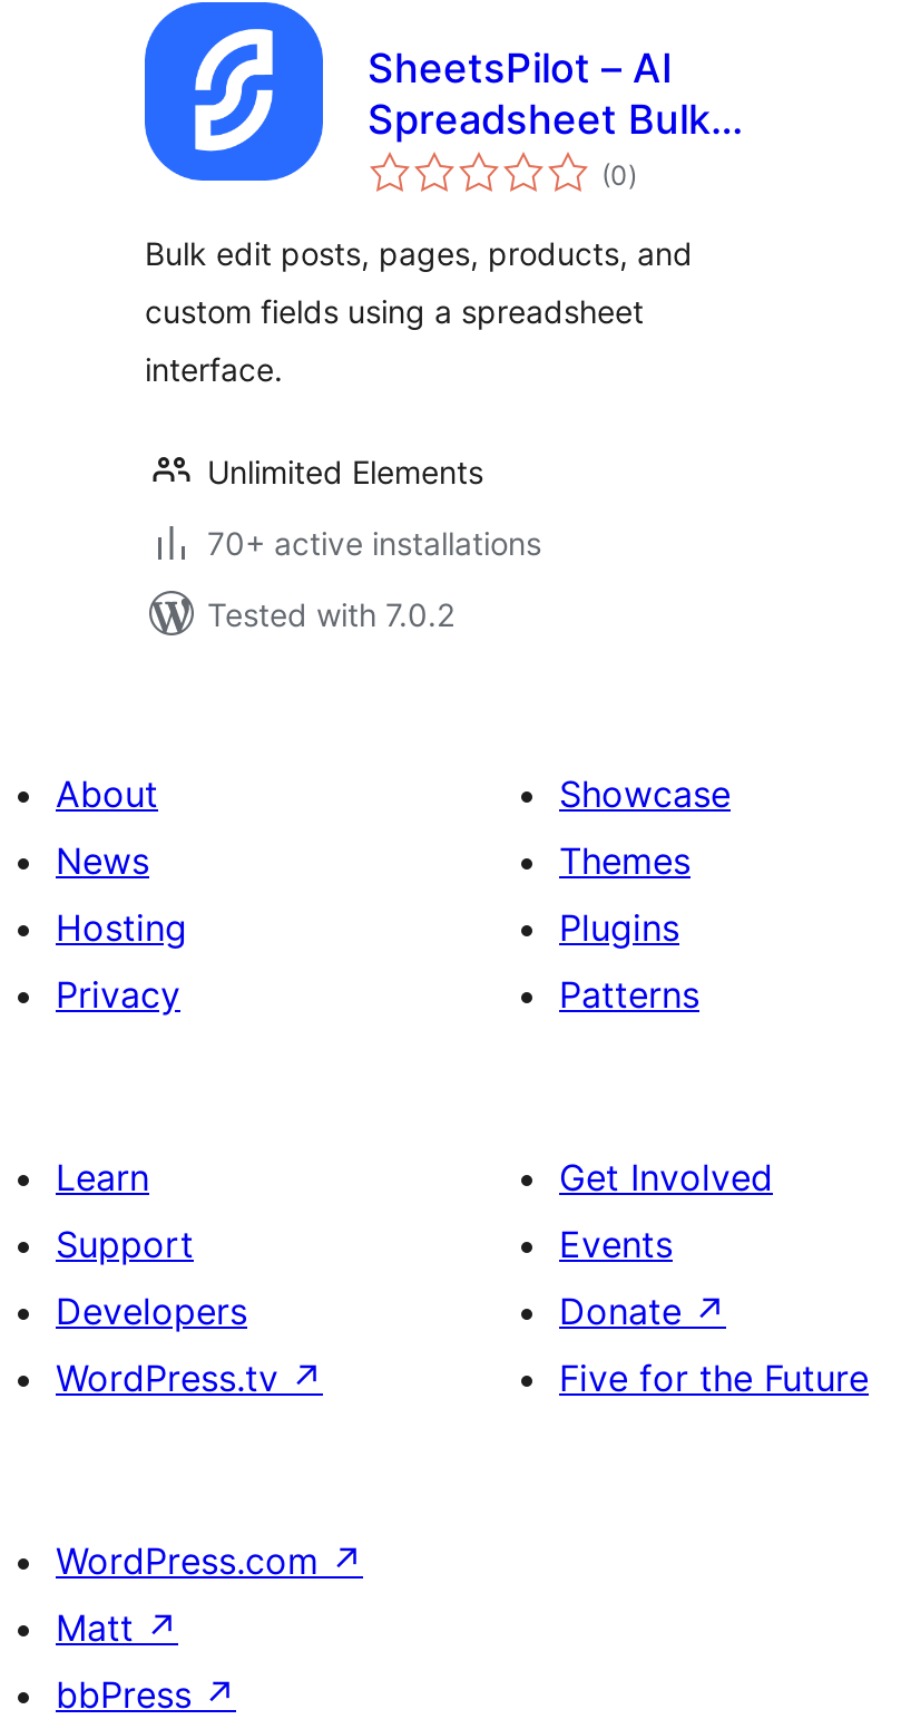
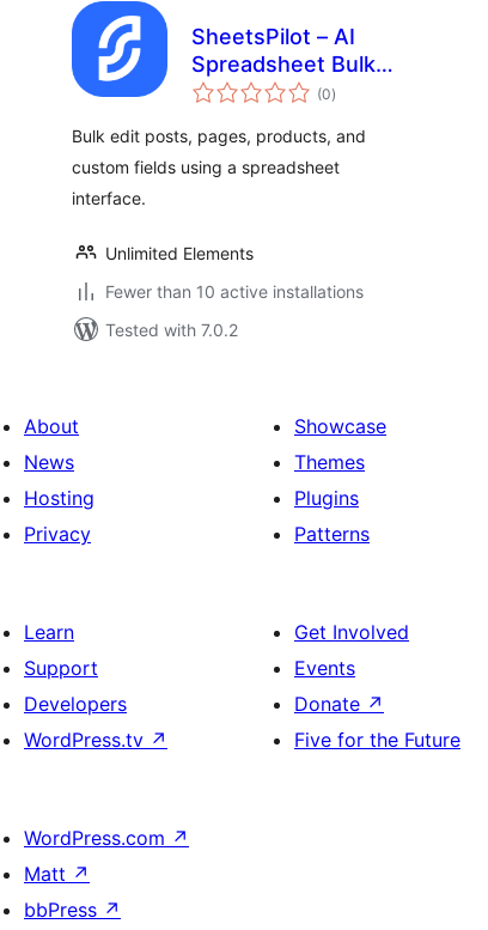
- 70+ active installations
+ Fewer than 10 active installations
